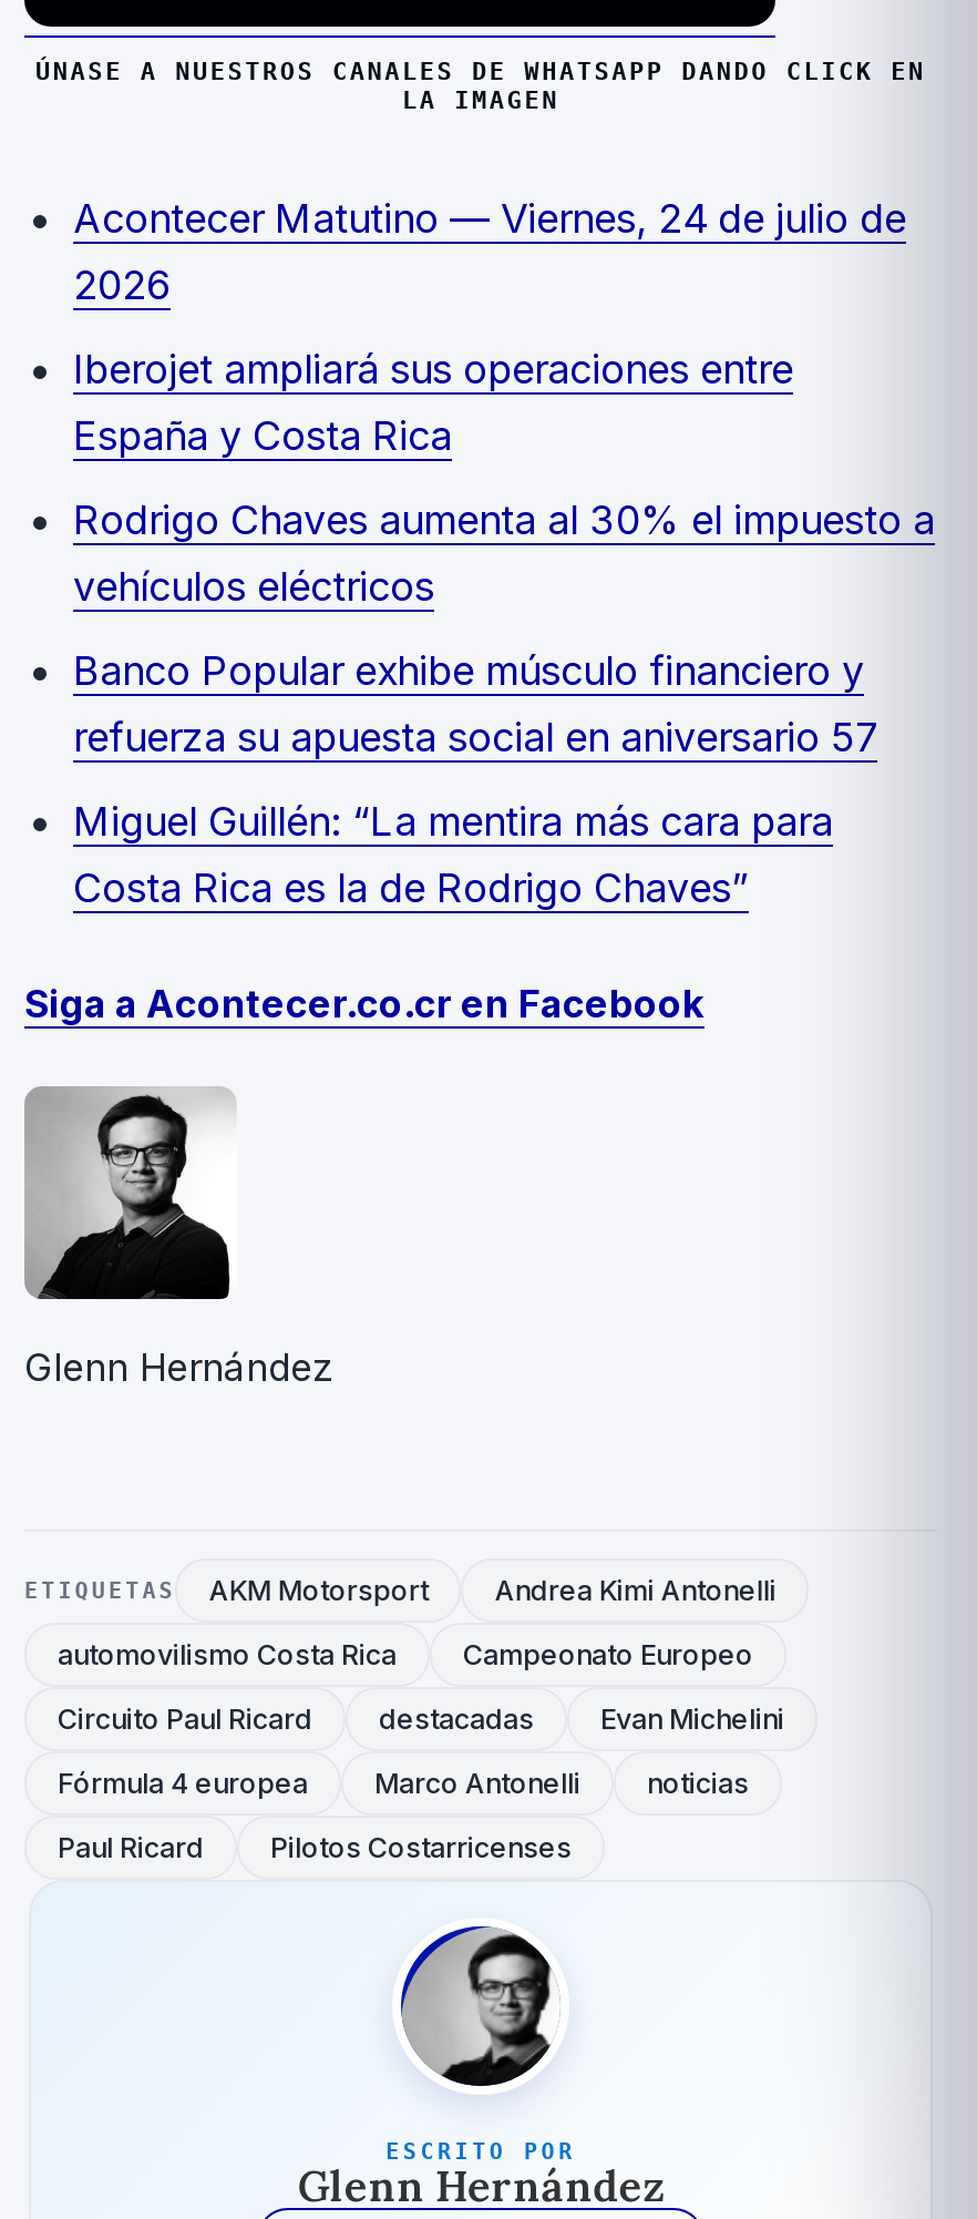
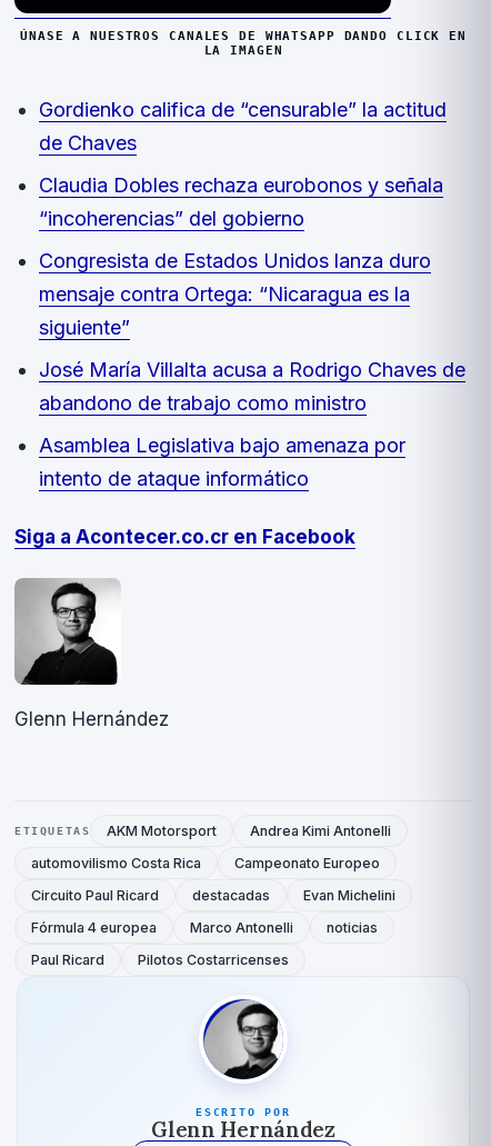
- Acontecer Matutino — Viernes, 24 de julio de
- 2026
+ Gordienko califica de “censurable” la actitud
+ de Chaves

- Iberojet ampliará sus operaciones entre
- España y Costa Rica
+ Claudia Dobles rechaza eurobonos y señala
+ “incoherencias” del gobierno

- Rodrigo Chaves aumenta al 30% el impuesto a
- vehículos eléctricos
+ Congresista de Estados Unidos lanza duro
+ mensaje contra Ortega: “Nicaragua es la
+ siguiente”

- Banco Popular exhibe músculo financiero y
- refuerza su apuesta social en aniversario 57
+ José María Villalta acusa a Rodrigo Chaves de
+ abandono de trabajo como ministro

- Miguel Guillén: “La mentira más cara para
- Costa Rica es la de Rodrigo Chaves”
+ Asamblea Legislativa bajo amenaza por
+ intento de ataque informático
